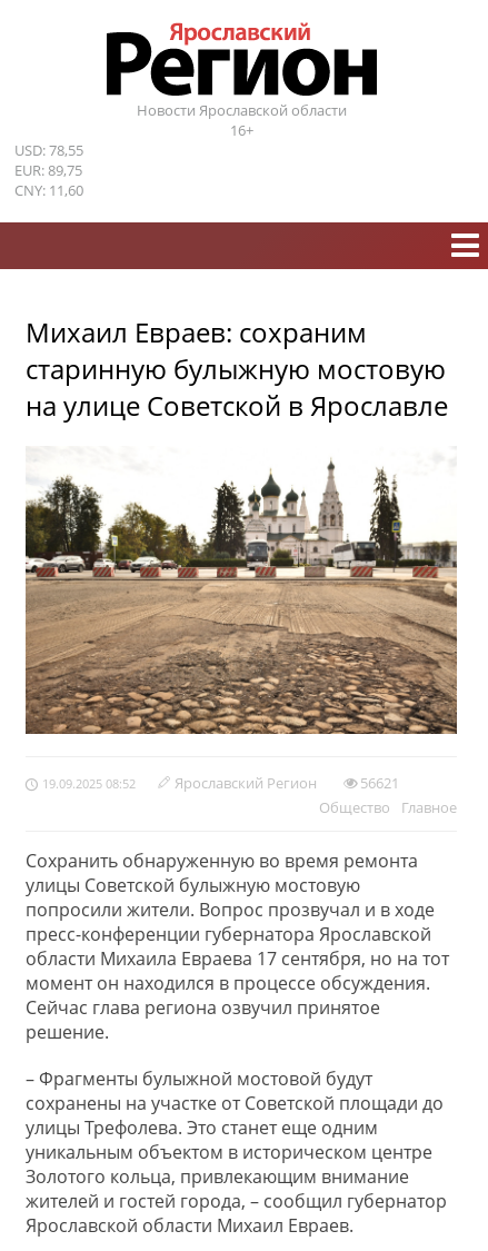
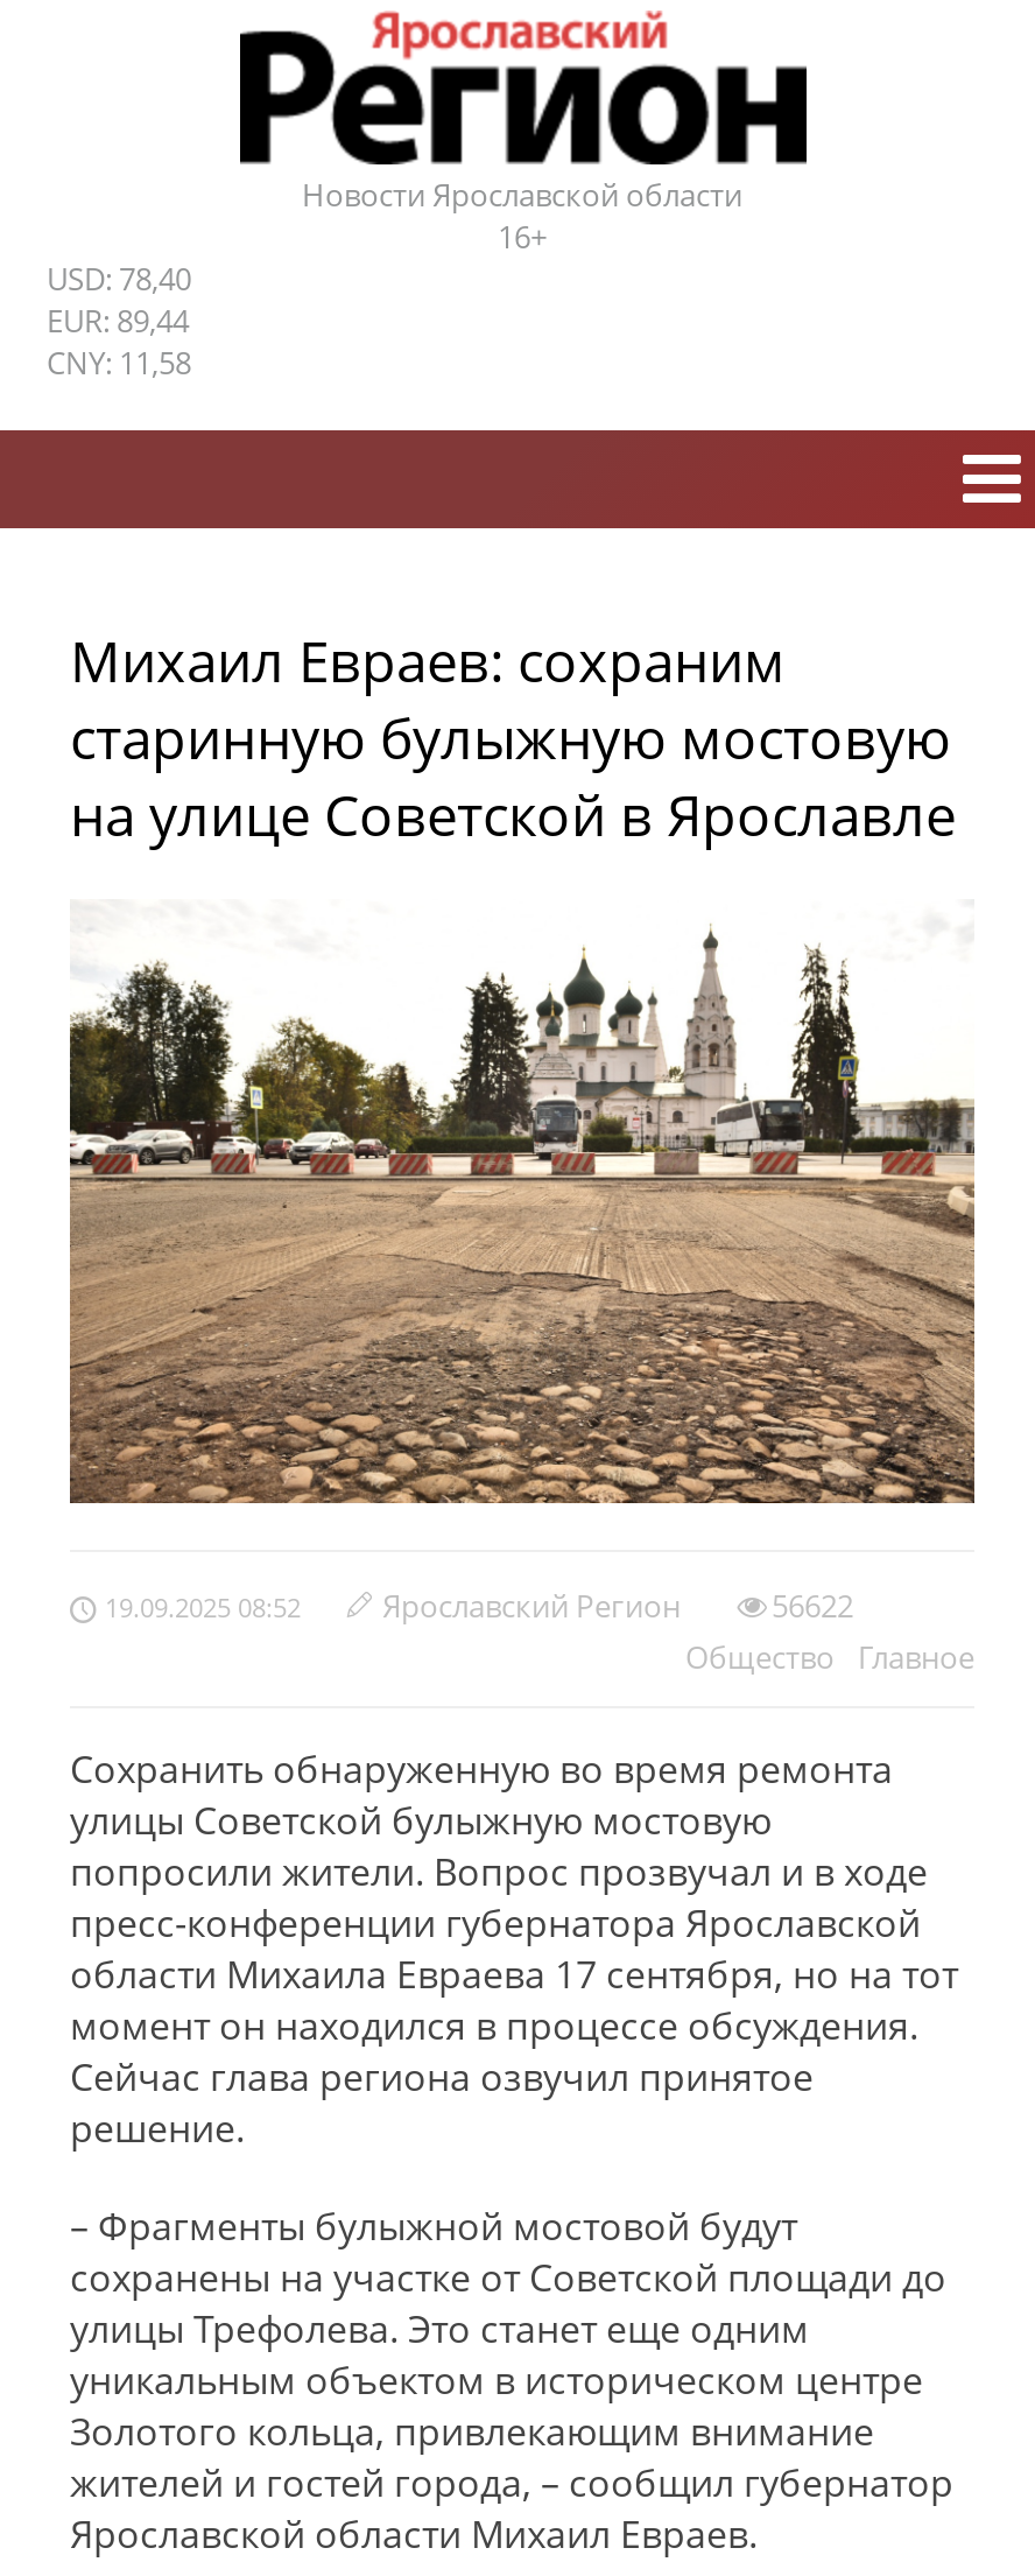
- USD: 78,55
+ USD: 78,40

- EUR: 89,75
+ EUR: 89,44

- CNY: 11,60
+ CNY: 11,58

- 56621
+ 56622
